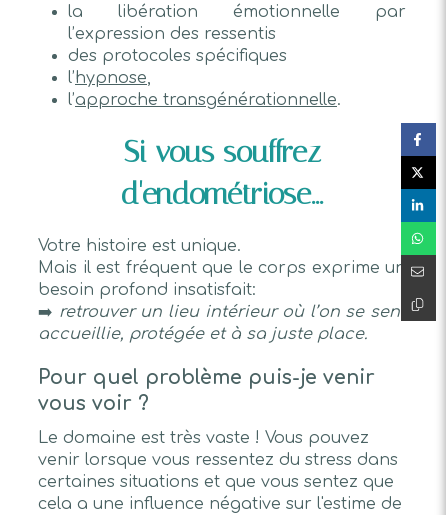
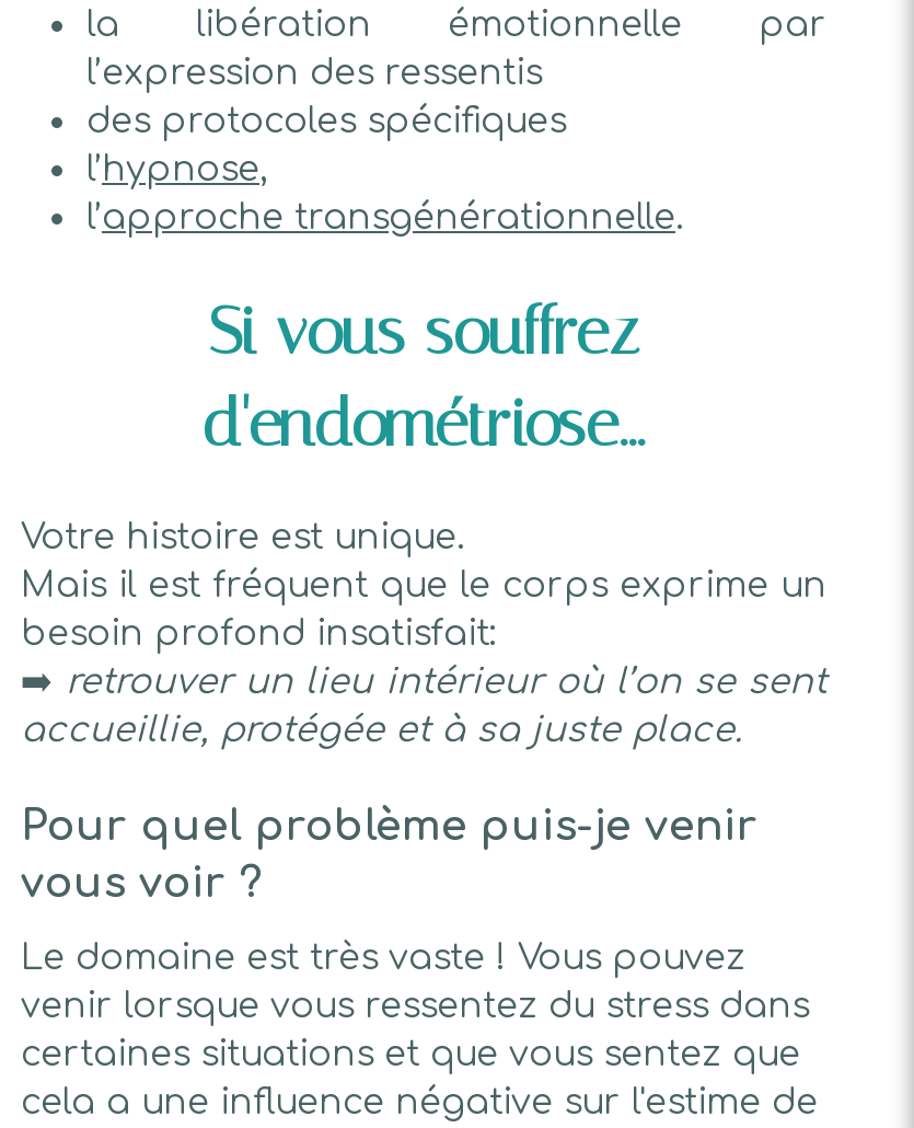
- [image]
